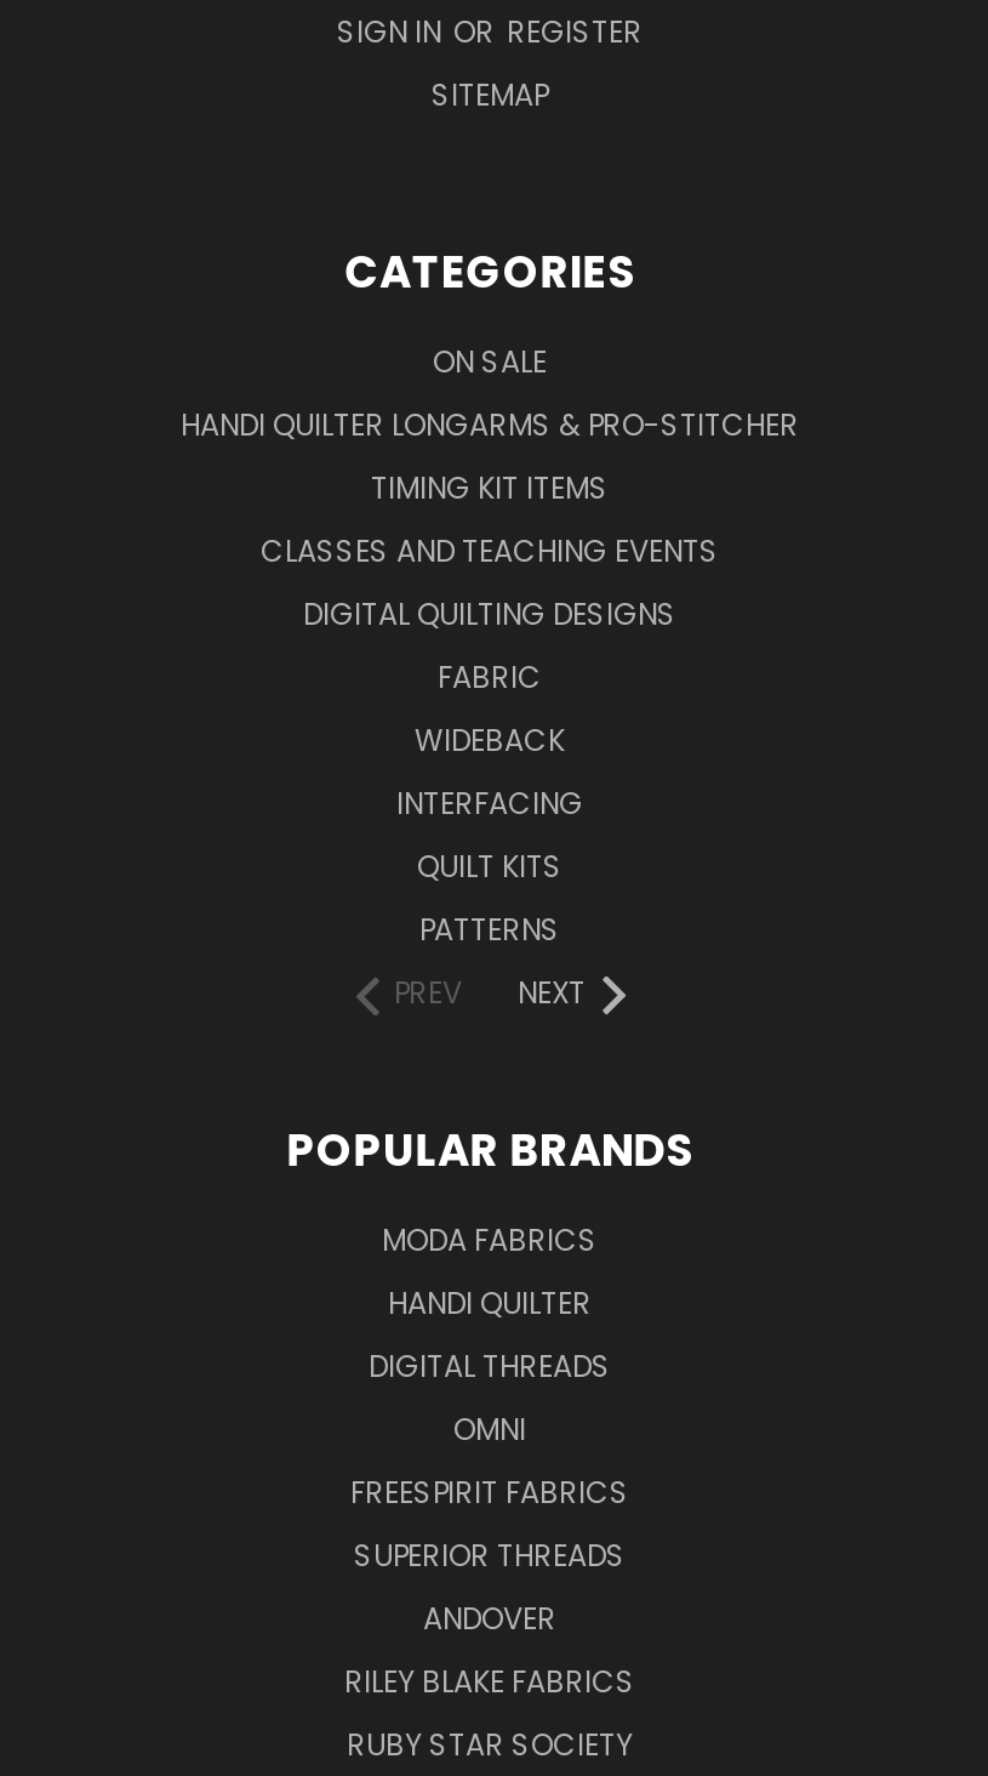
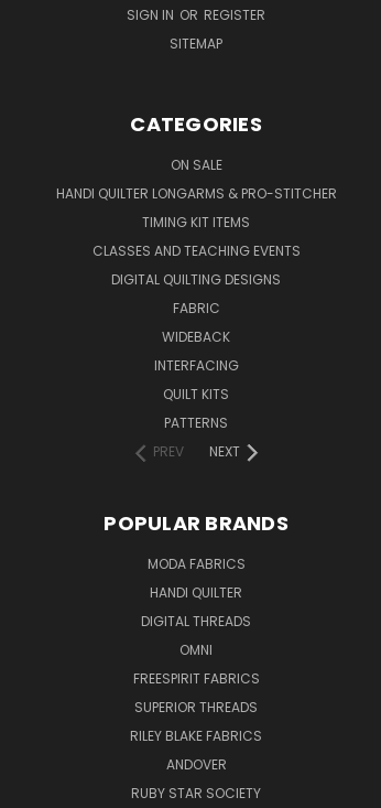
moved down: ANDOVER

moved up: RILEY BLAKE FABRICS
